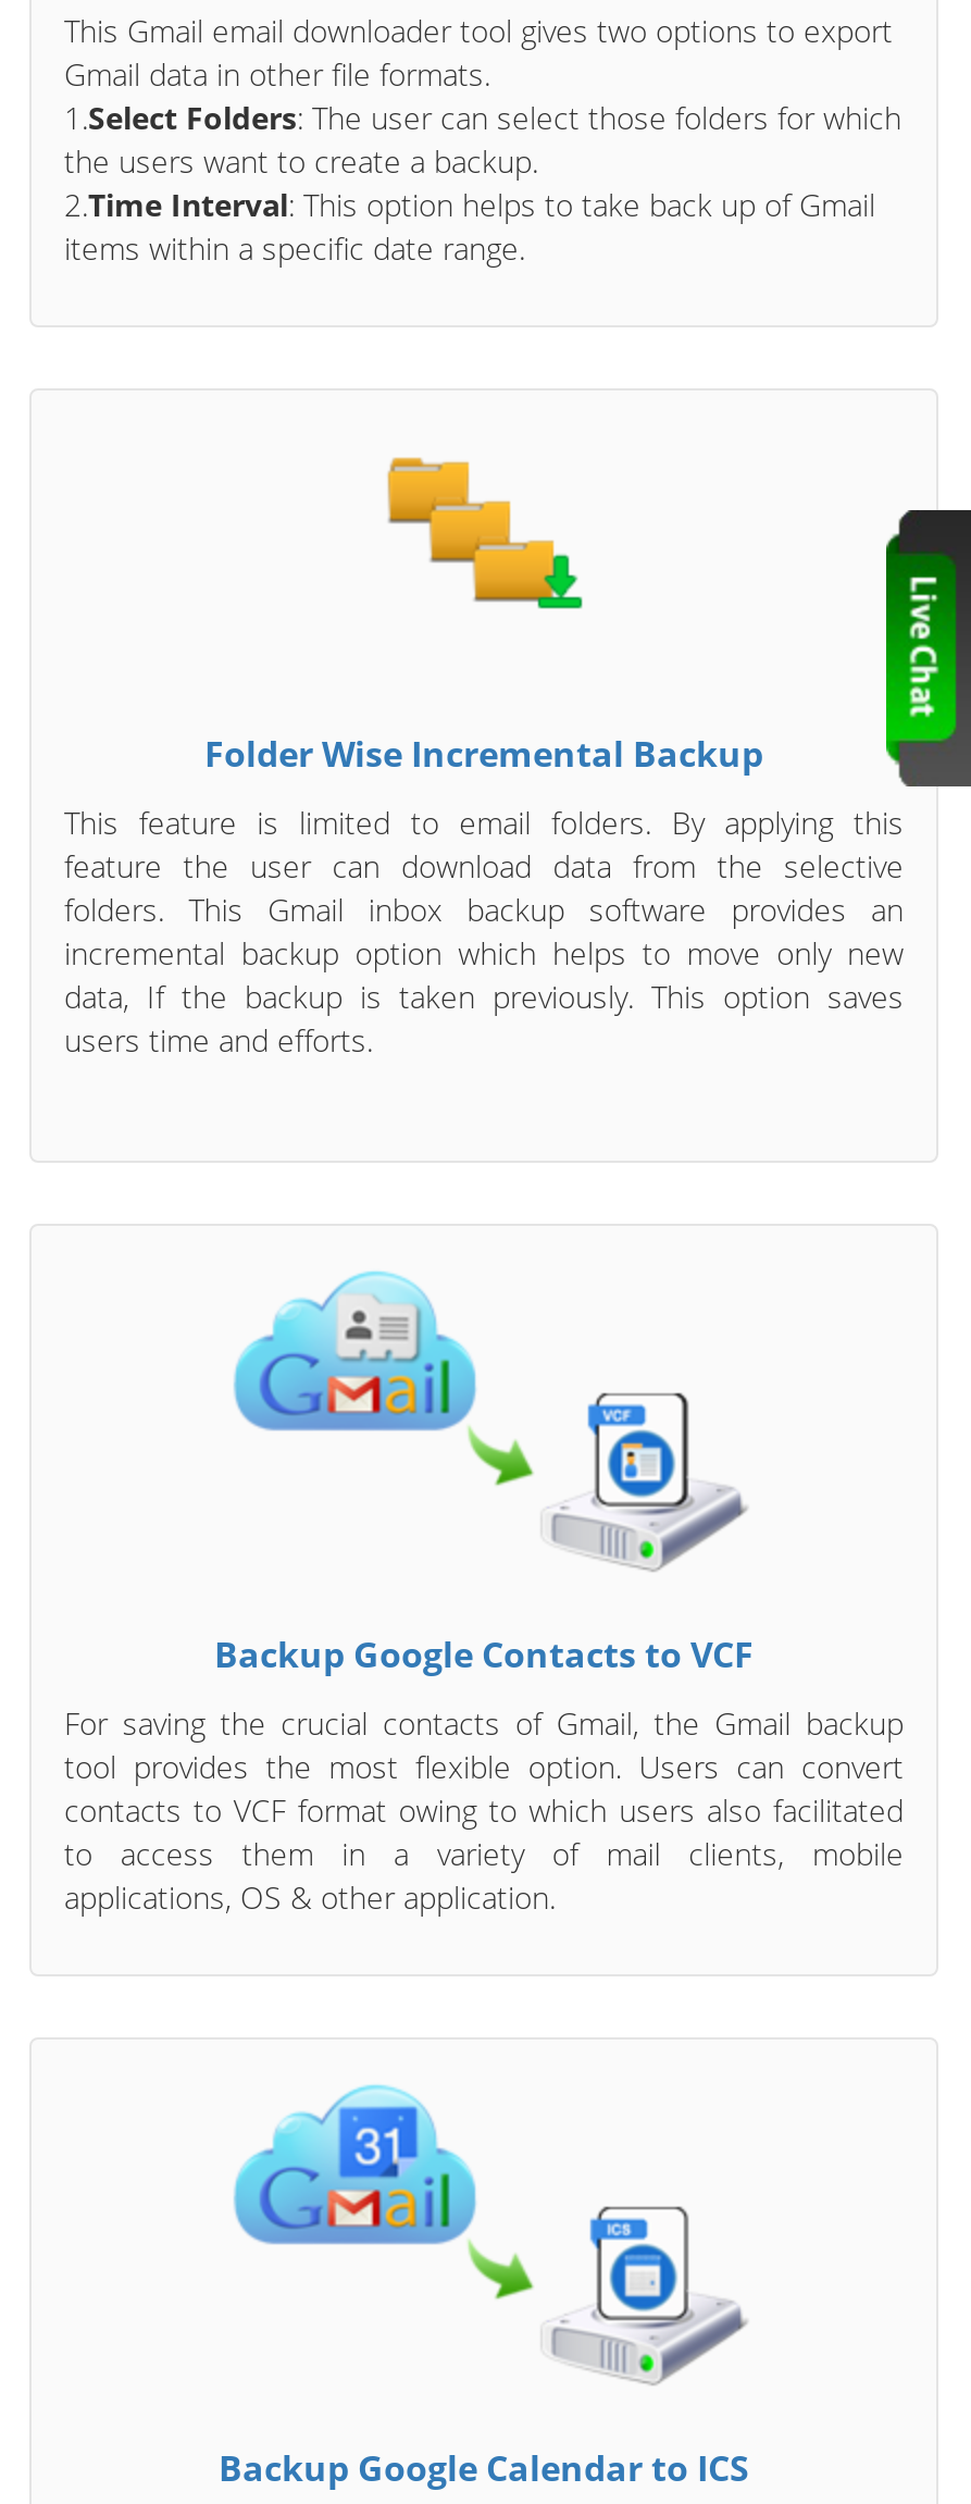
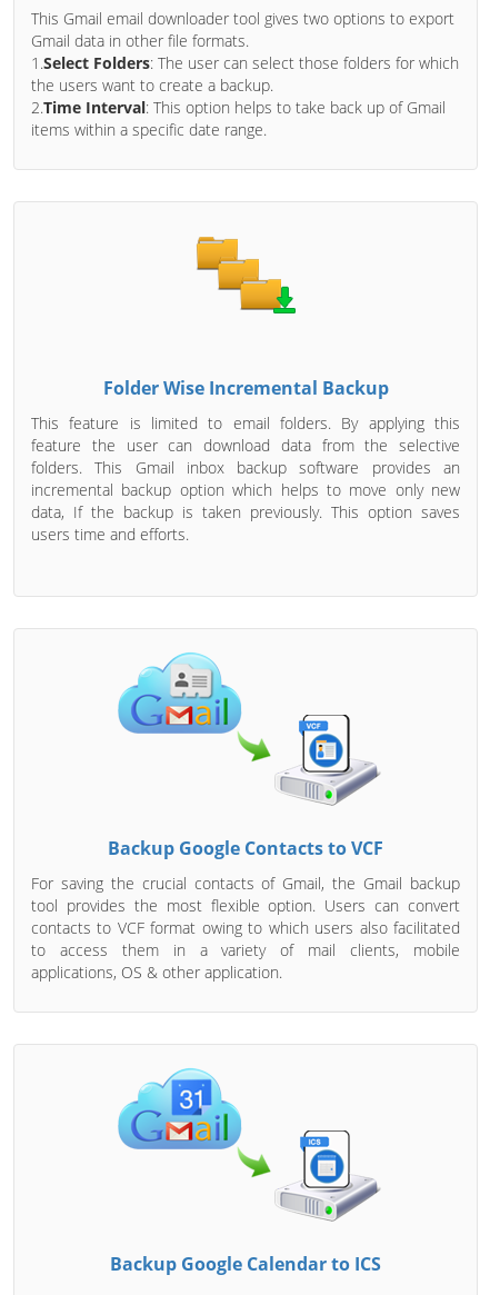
- [image]
